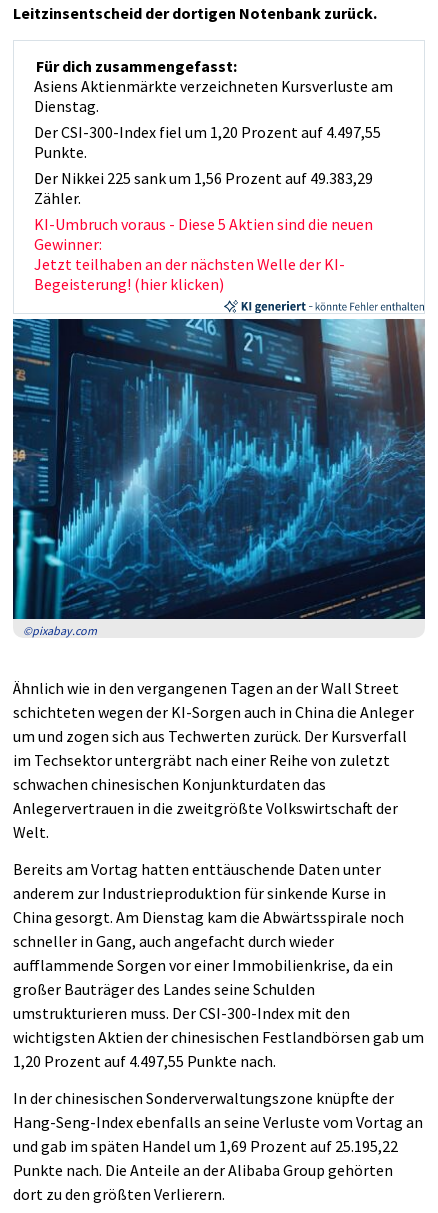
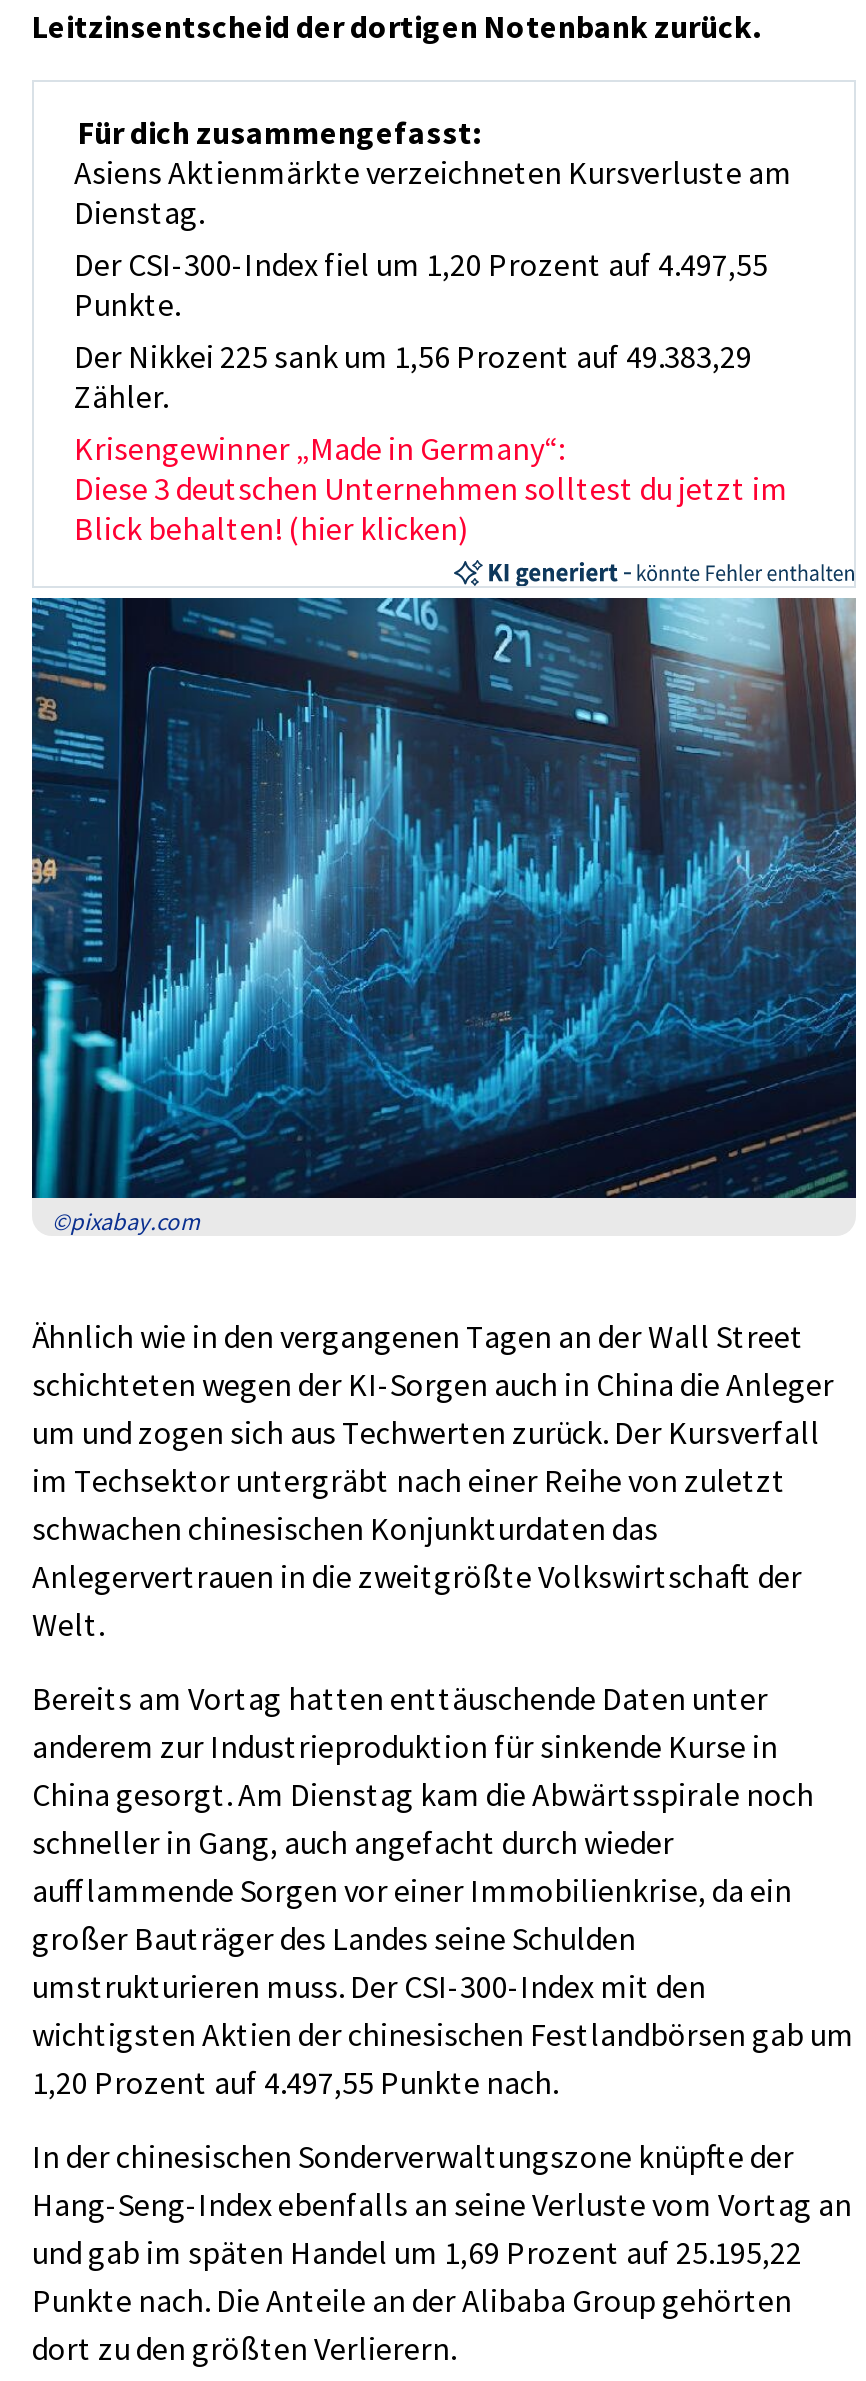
- KI-Umbruch voraus - Diese 5 Aktien sind die neuen
- Gewinner:
- Jetzt teilhaben an der nächsten Welle der KI-
- Begeisterung! (hier klicken)
+ Krisengewinner „Made in Germany“:
+ Diese 3 deutschen Unternehmen solltest du jetzt im
+ Blick behalten! (hier klicken)
